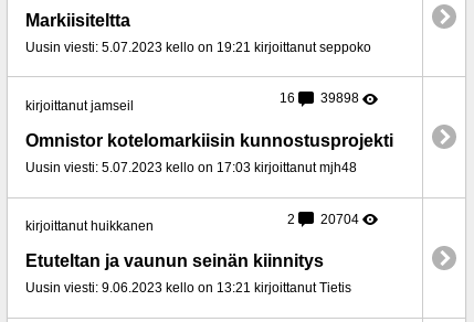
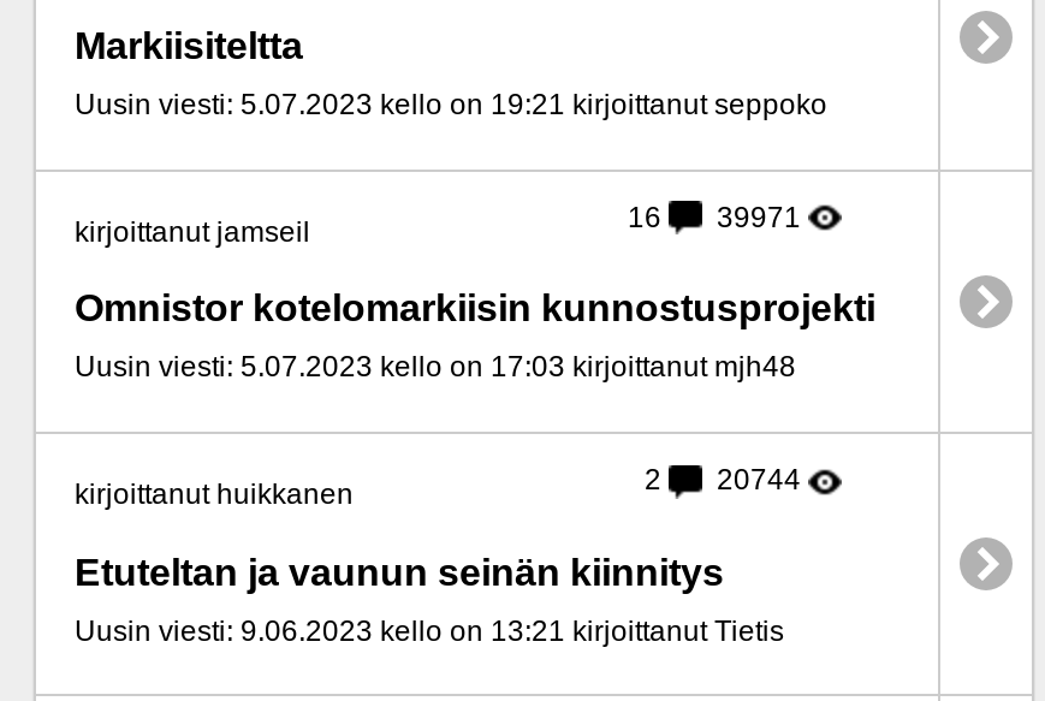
- 16 39898
+ 16 39971

- 2 20704
+ 2 20744
